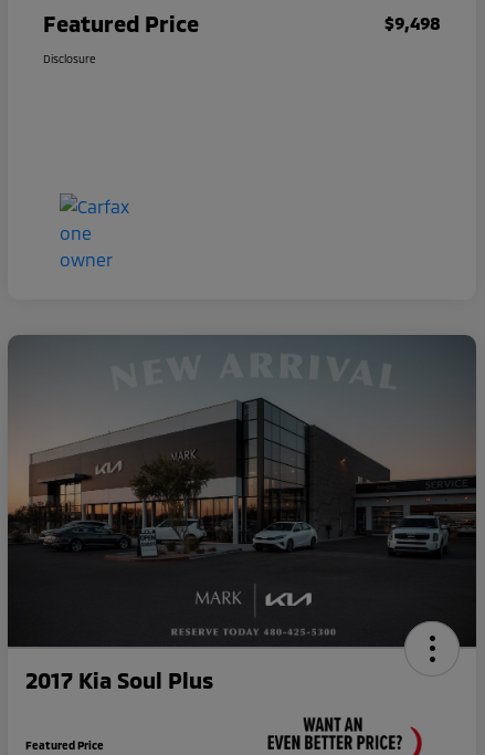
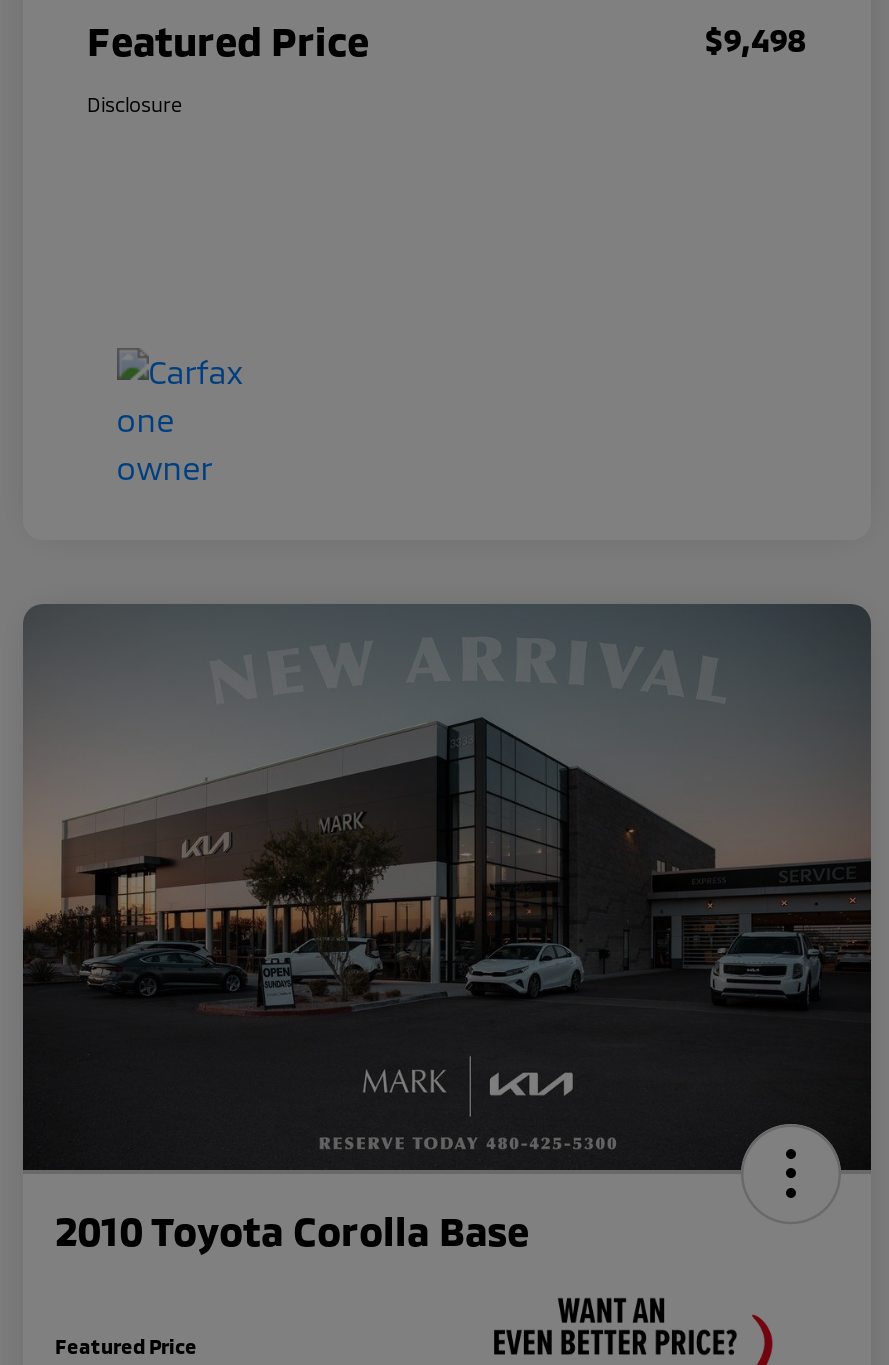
- 2017 Kia Soul Plus
+ 2010 Toyota Corolla Base
